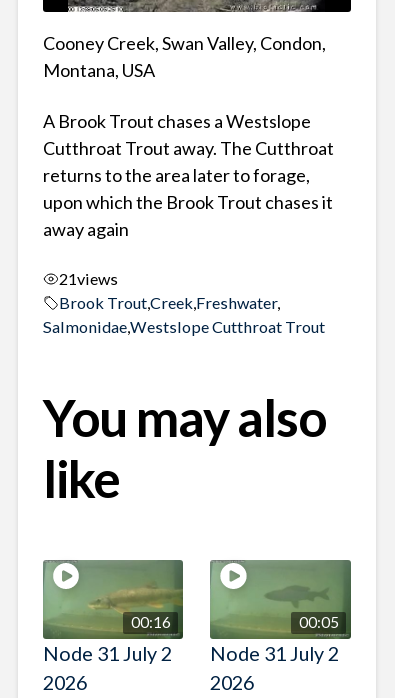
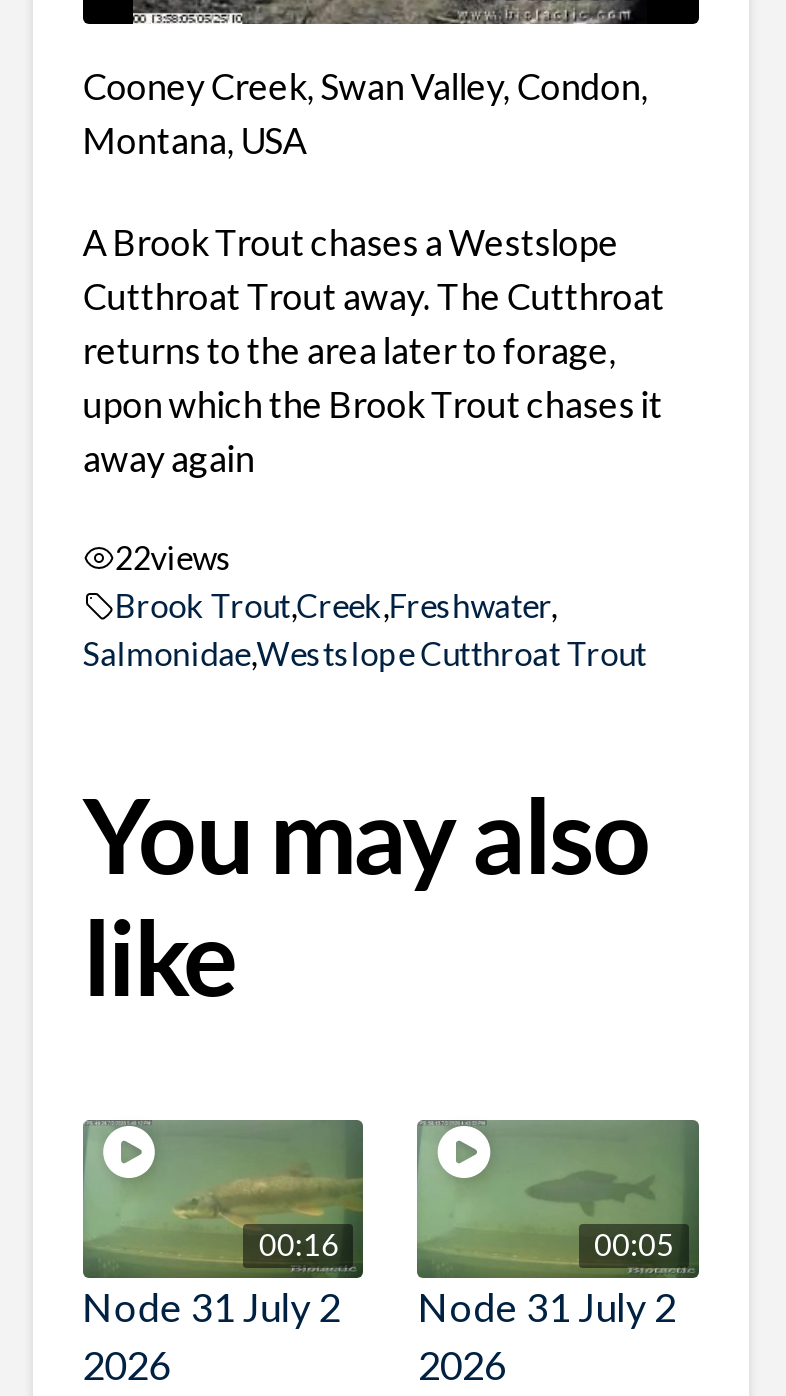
- 21views
+ 22views
